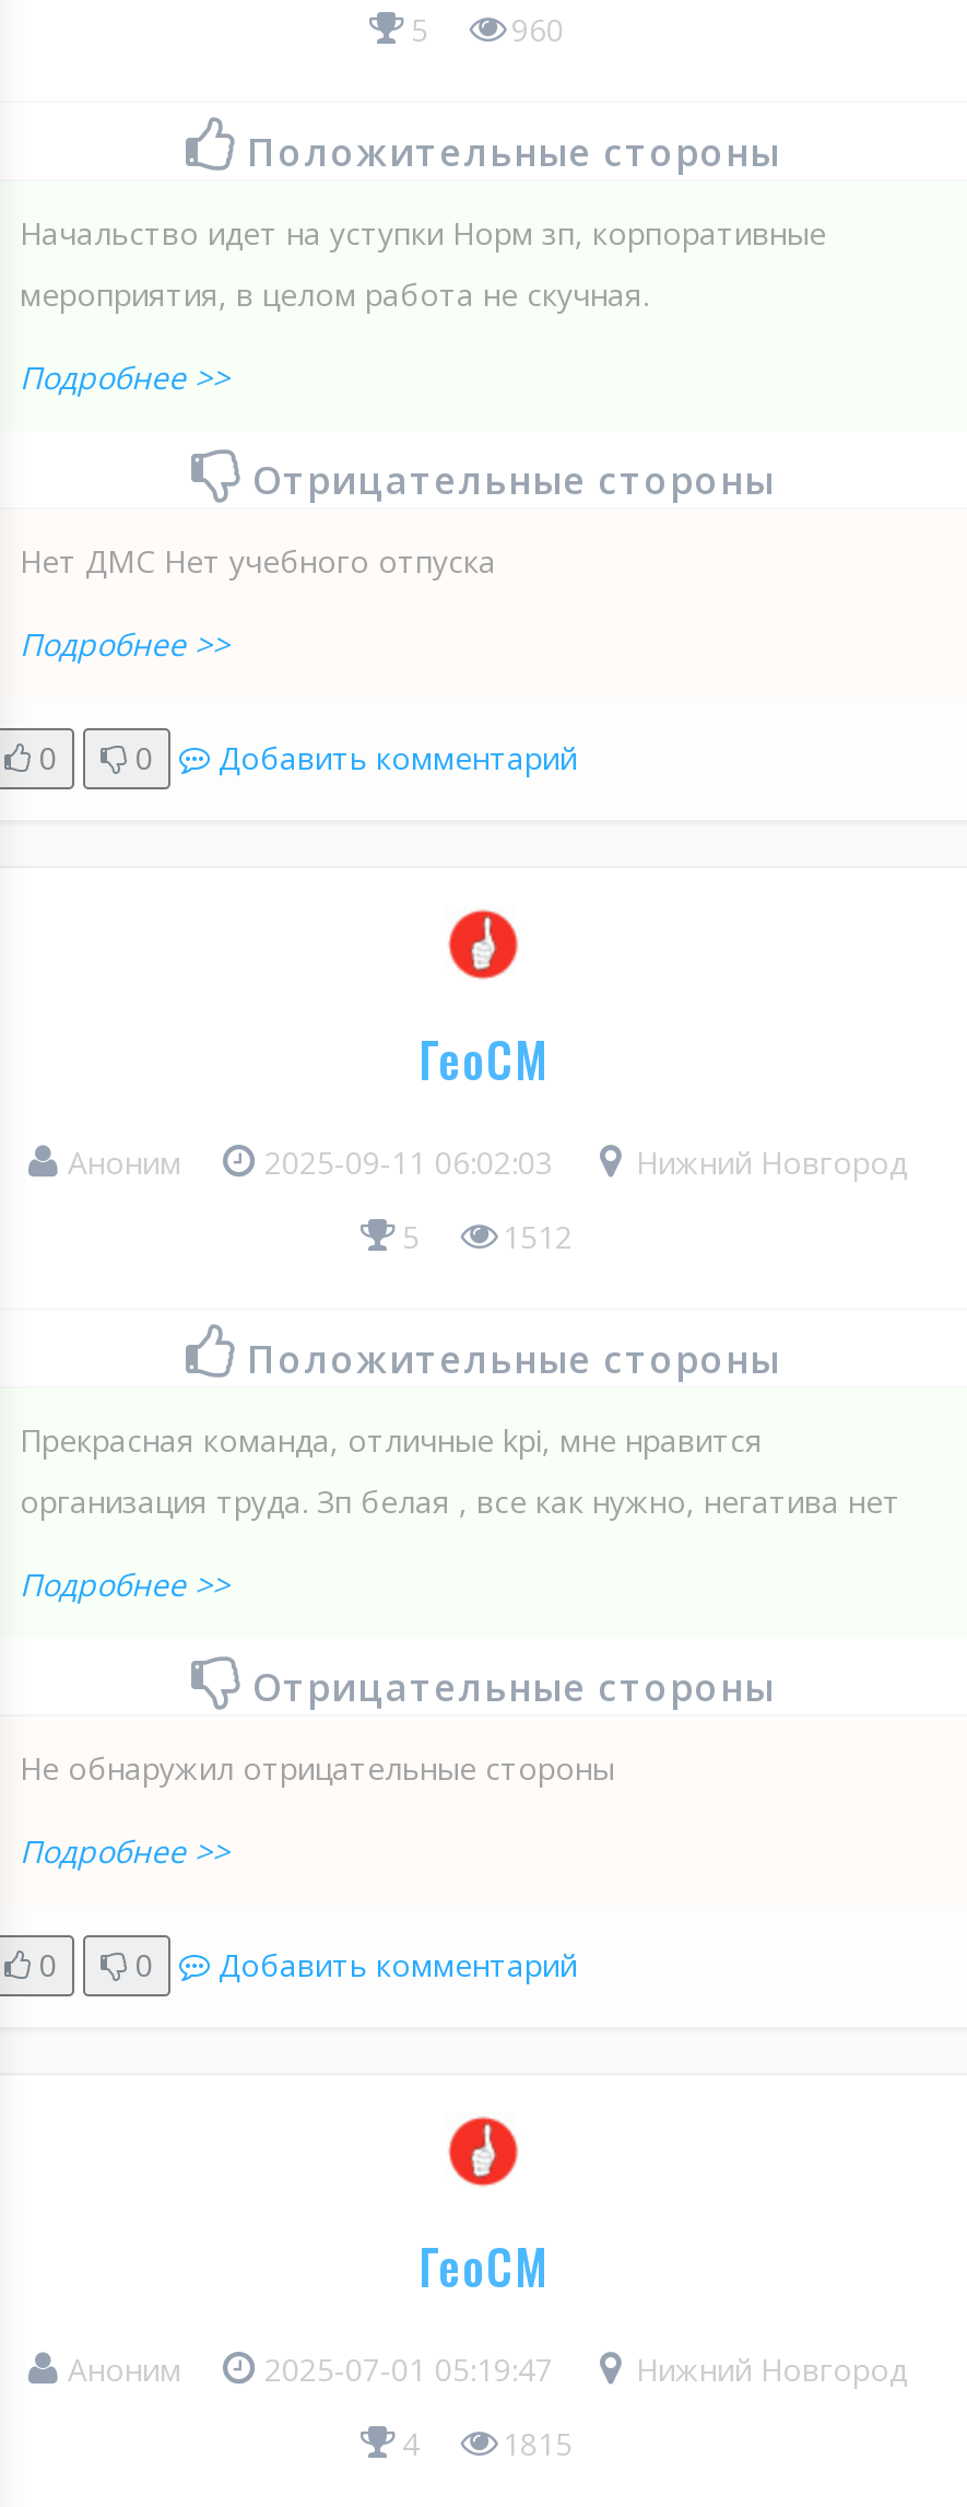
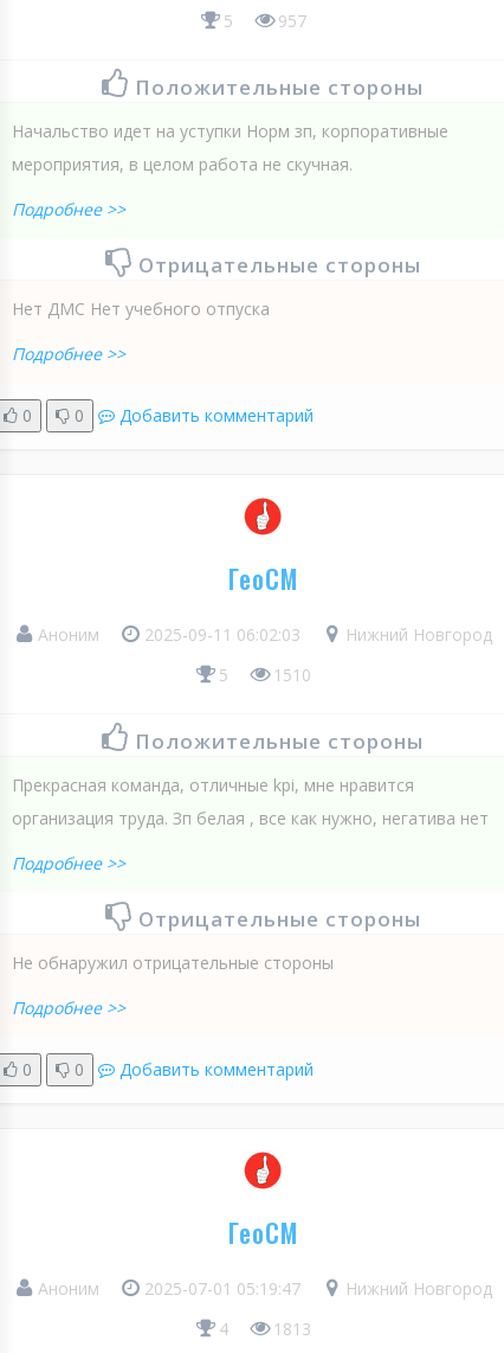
- 5 960
+ 5 957

- 5 1512
+ 5 1510

- 4 1815
+ 4 1813
